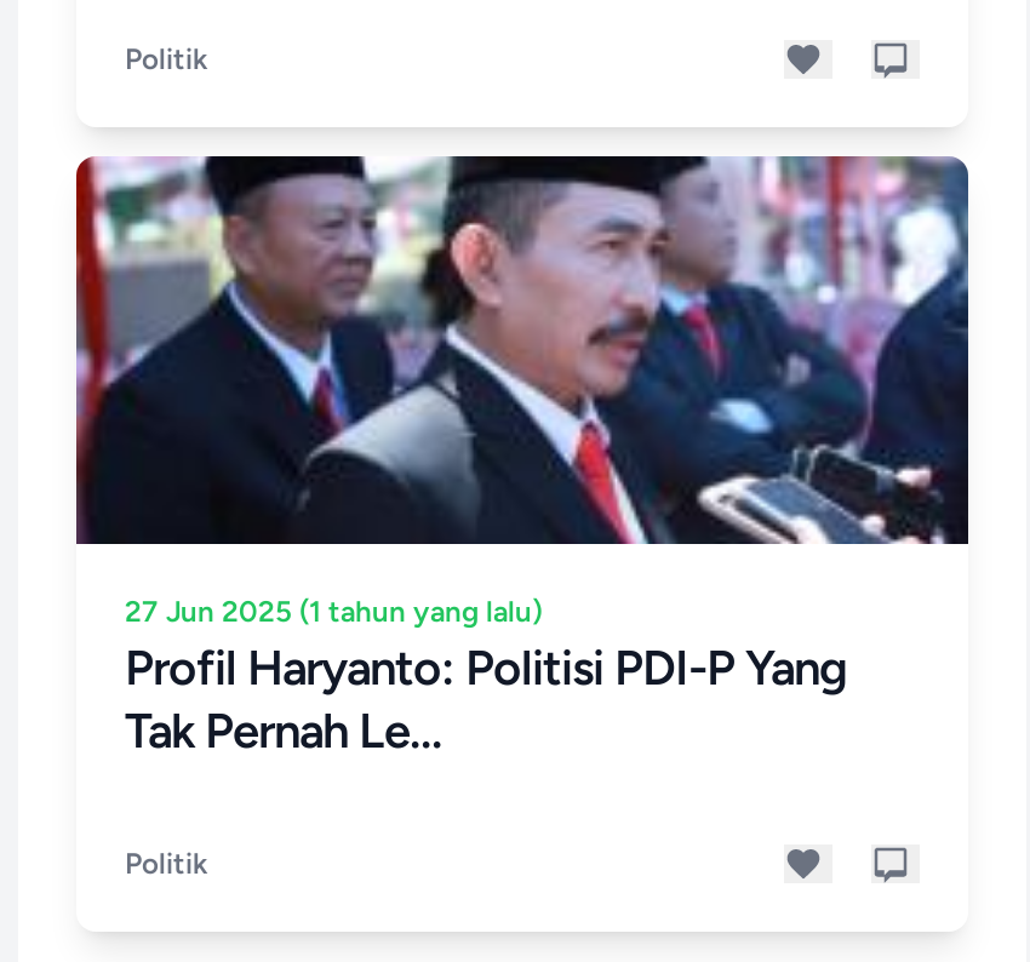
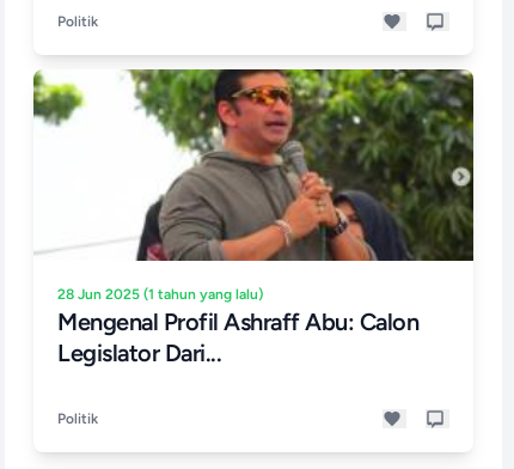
- [image]
- 27 Jun 2025 (1 tahun yang lalu)
- Profil Haryanto: Politisi PDI-P Yang
- Tak Pernah Le...
+ [image]
+ 28 Jun 2025 (1 tahun yang lalu)
+ Mengenal Profil Ashraff Abu: Calon
+ Legislator Dari...
